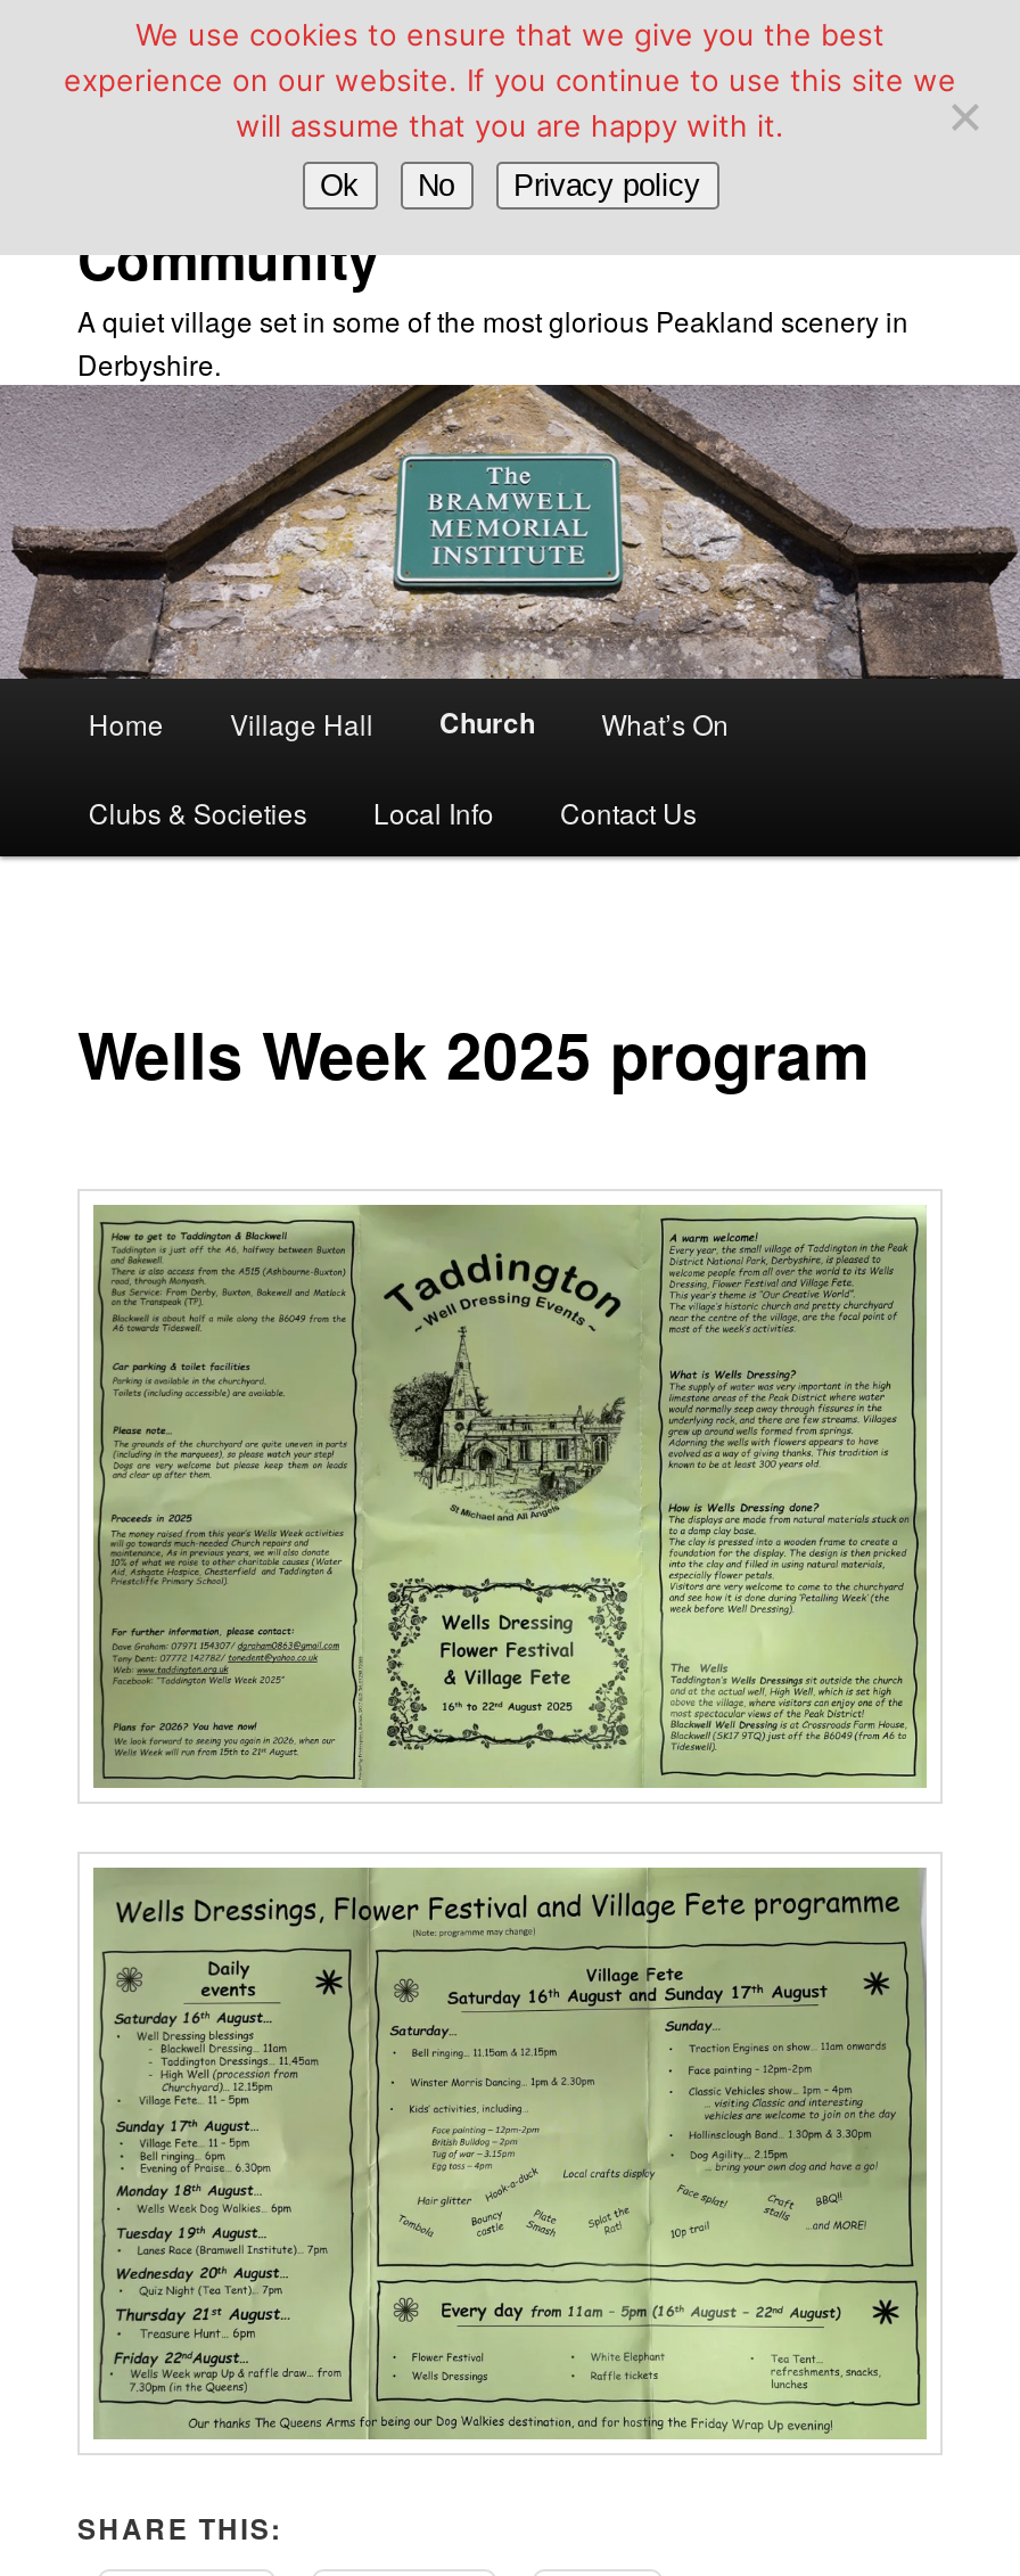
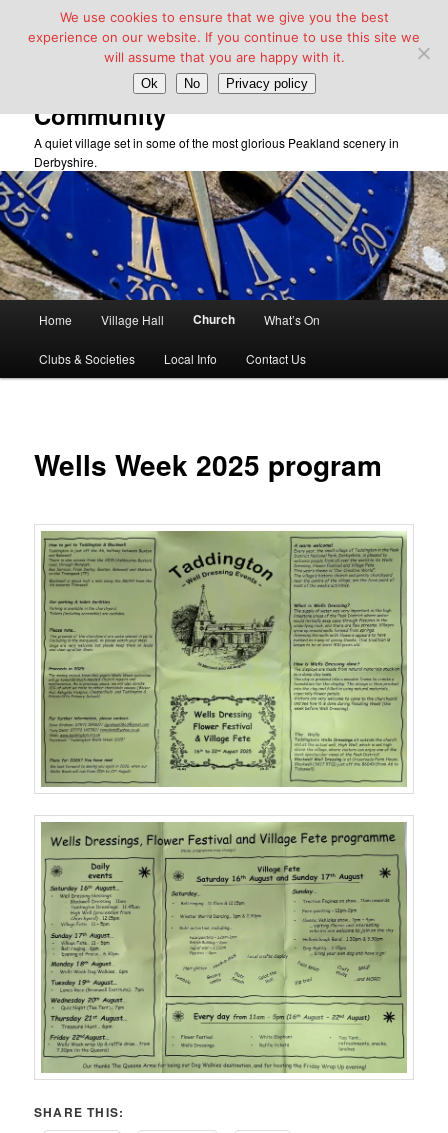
- [image]
+ [image]
